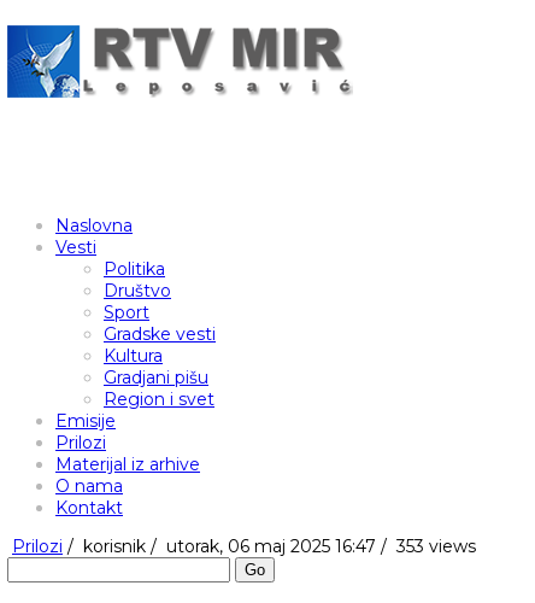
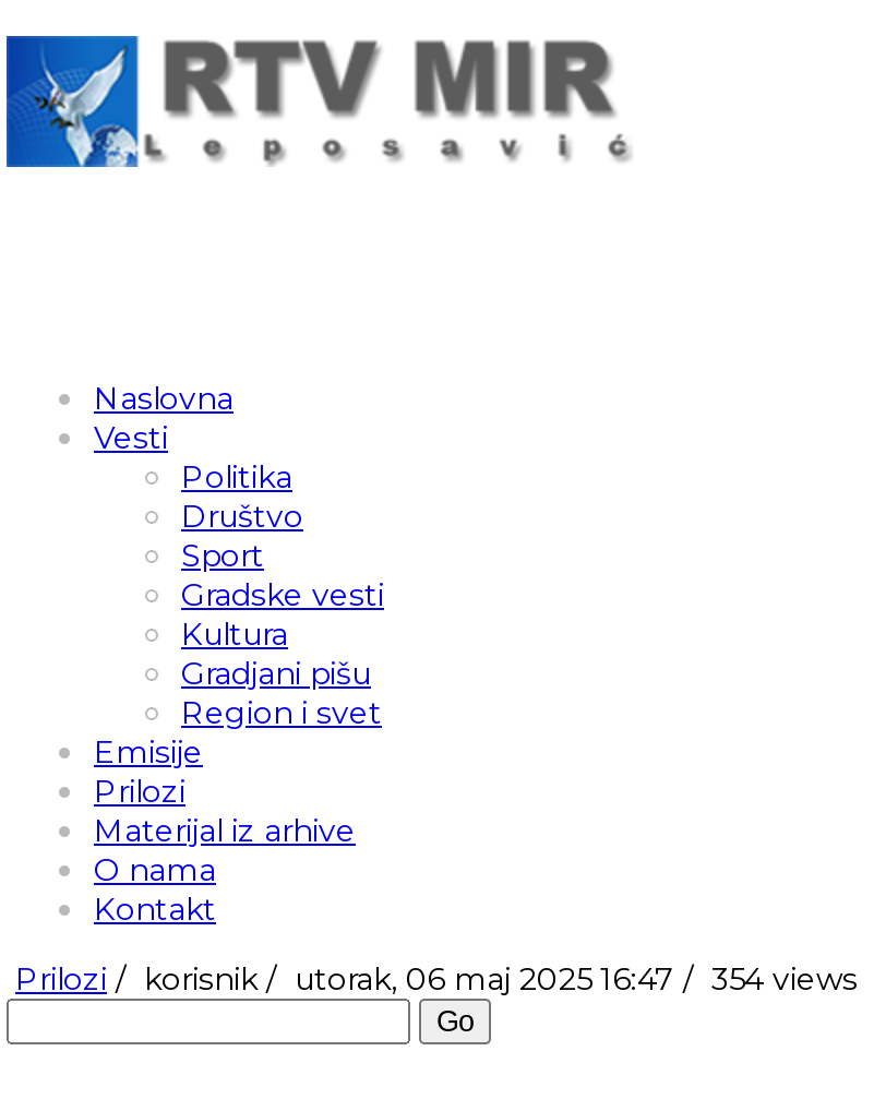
- Prilozi / korisnik / utorak, 06 maj 2025 16:47 / 353 views
+ Prilozi / korisnik / utorak, 06 maj 2025 16:47 / 354 views
